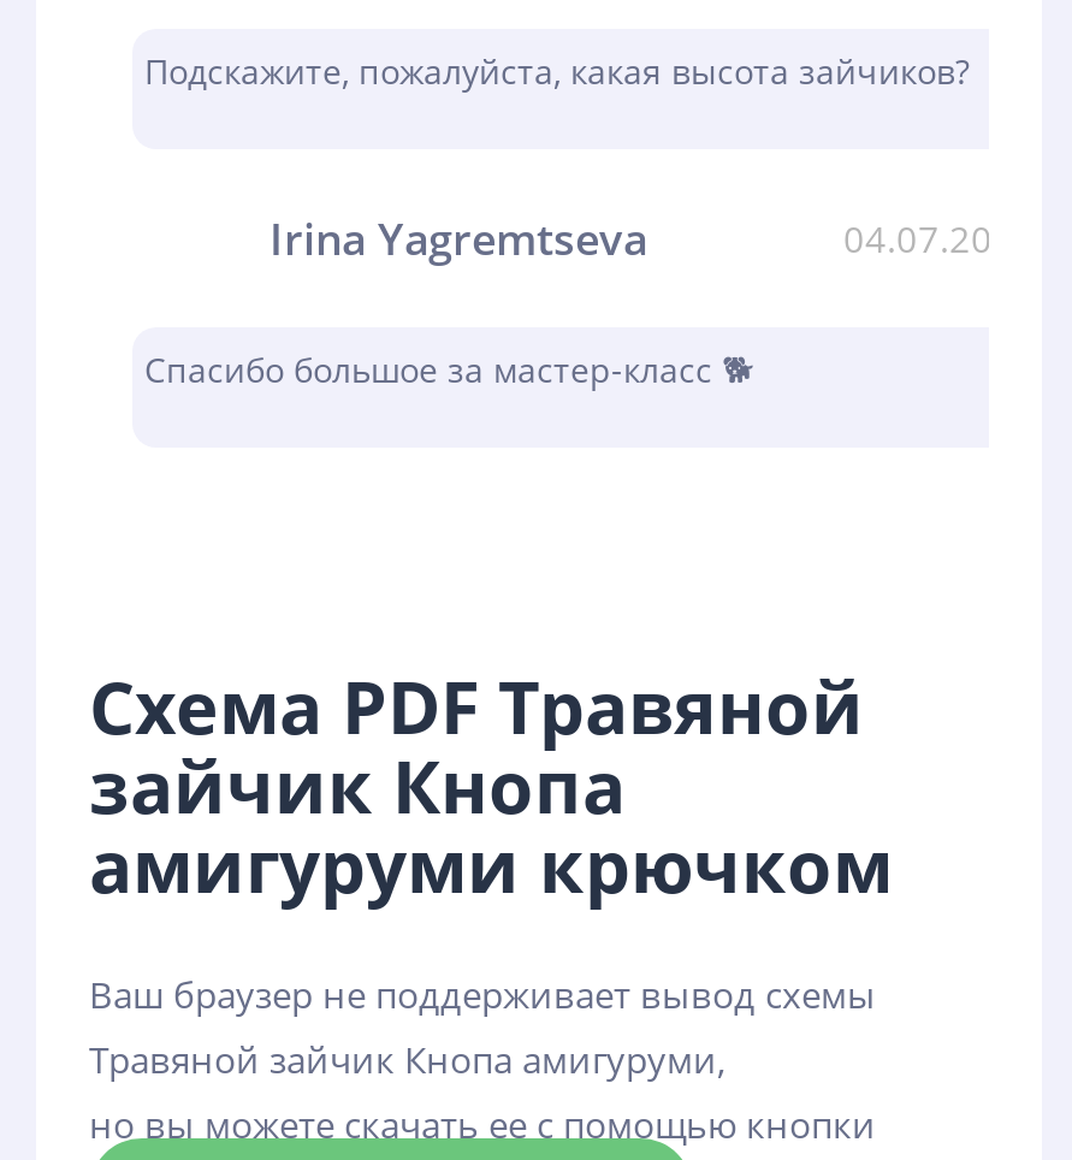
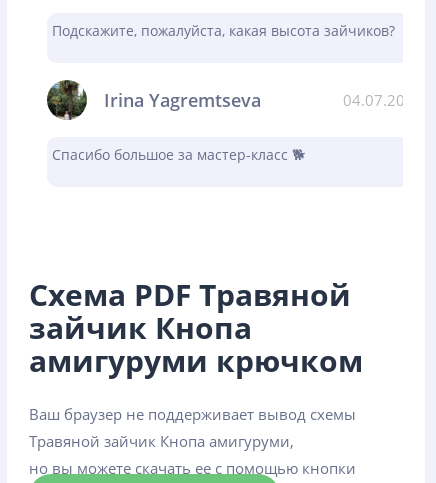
+ [image]
